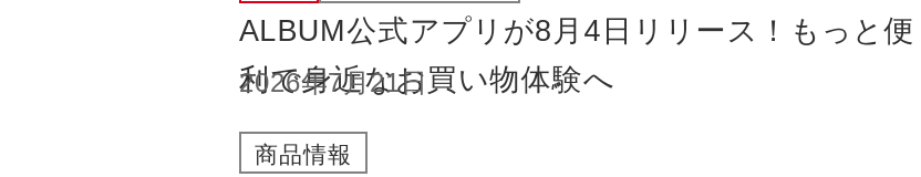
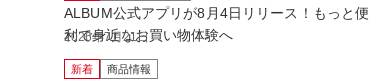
+ 新着
